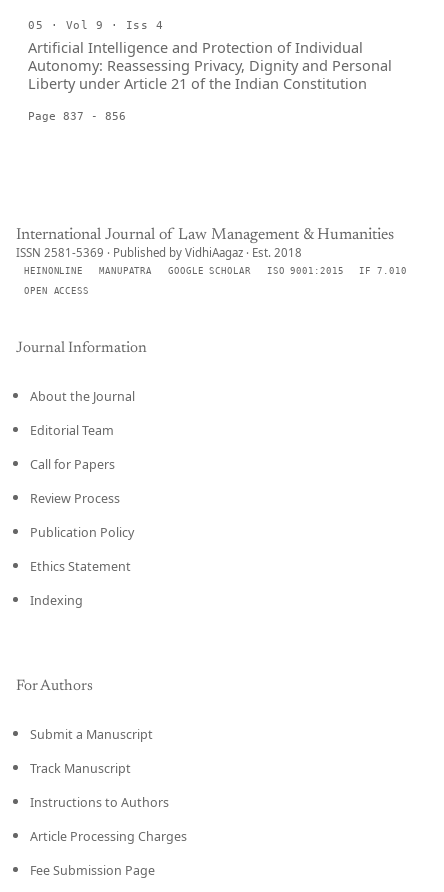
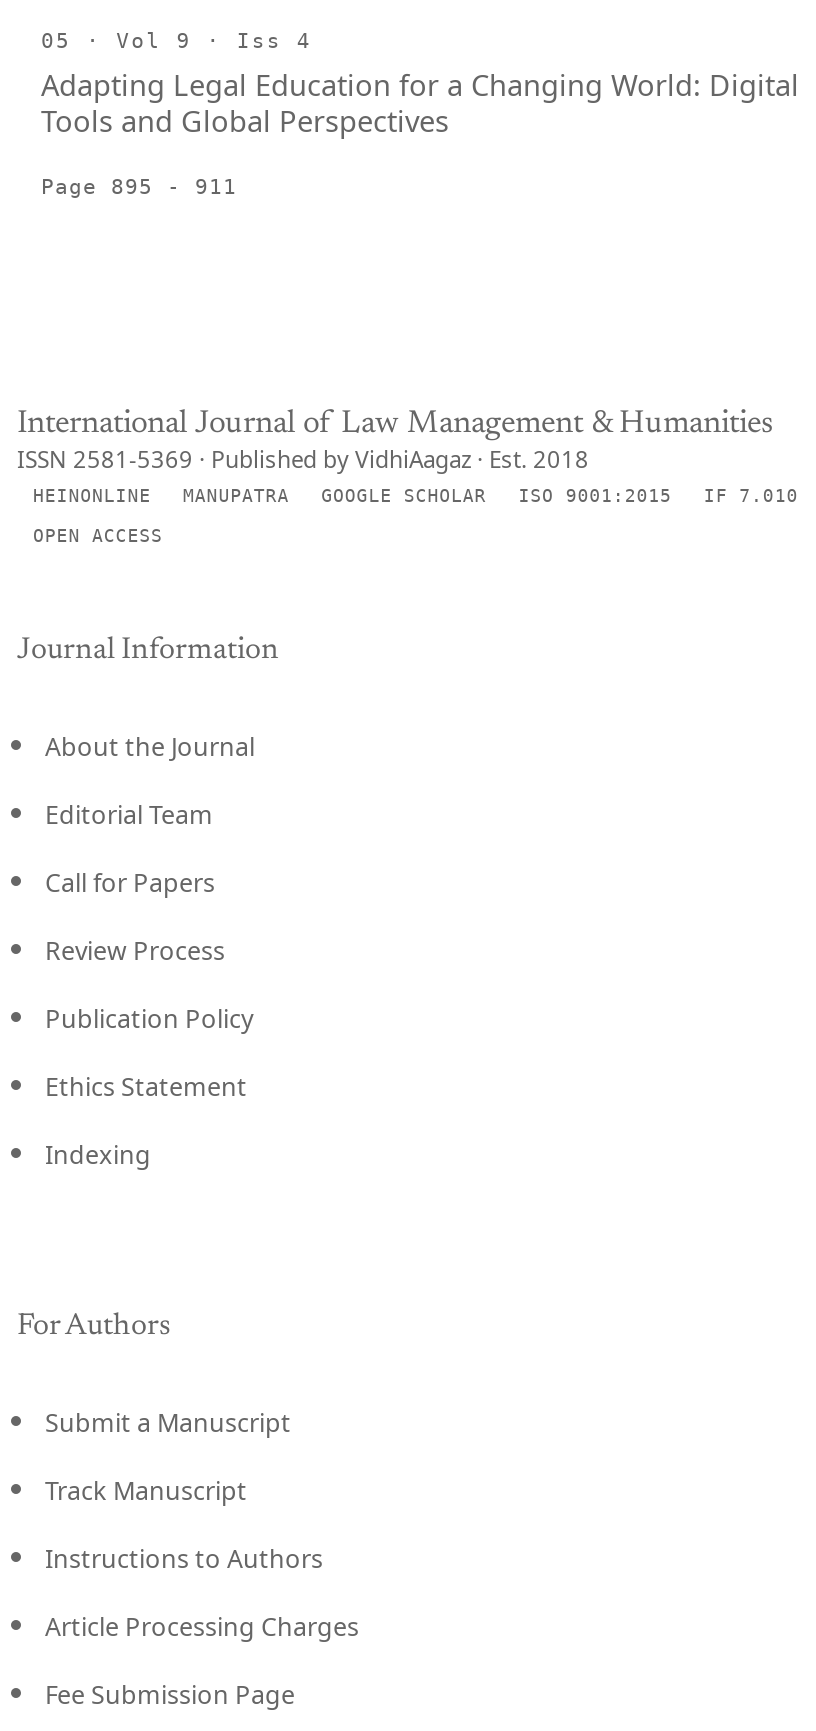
- Artificial Intelligence and Protection of Individual
- Autonomy: Reassessing Privacy, Dignity and Personal
- Liberty under Article 21 of the Indian Constitution
+ Adapting Legal Education for a Changing World: Digital
+ Tools and Global Perspectives

- Page 837 - 856
+ Page 895 - 911
